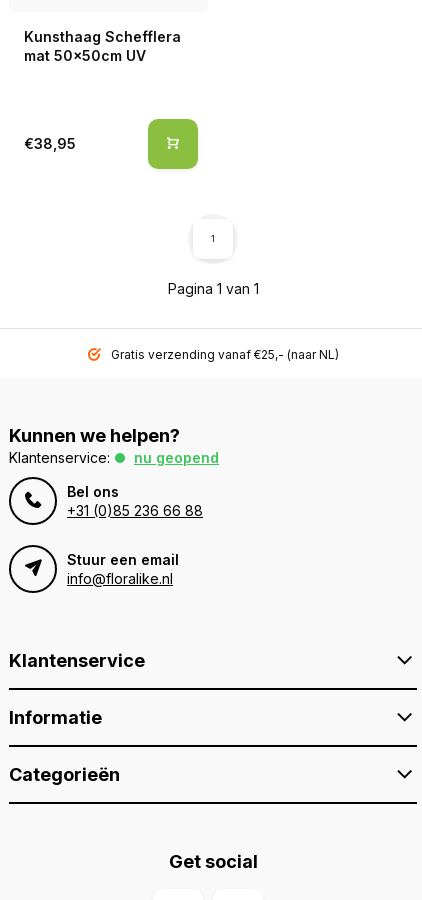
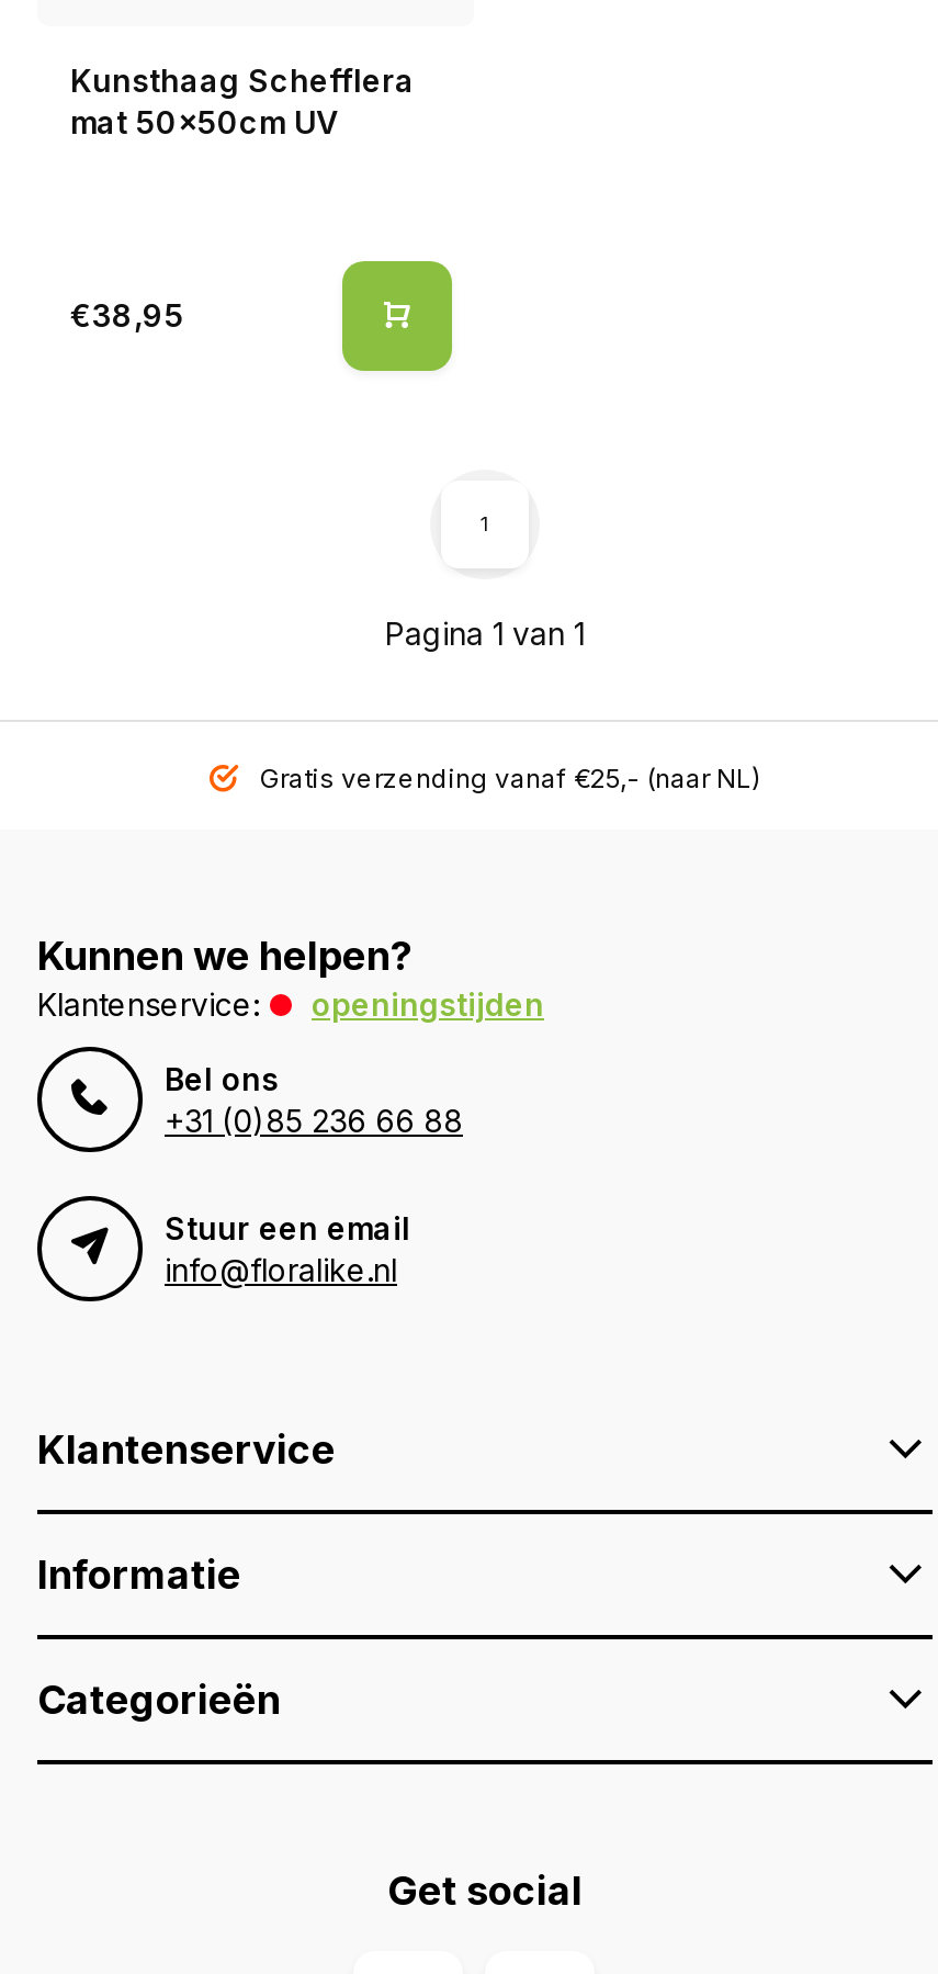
- nu geopend
+ openingstijden
